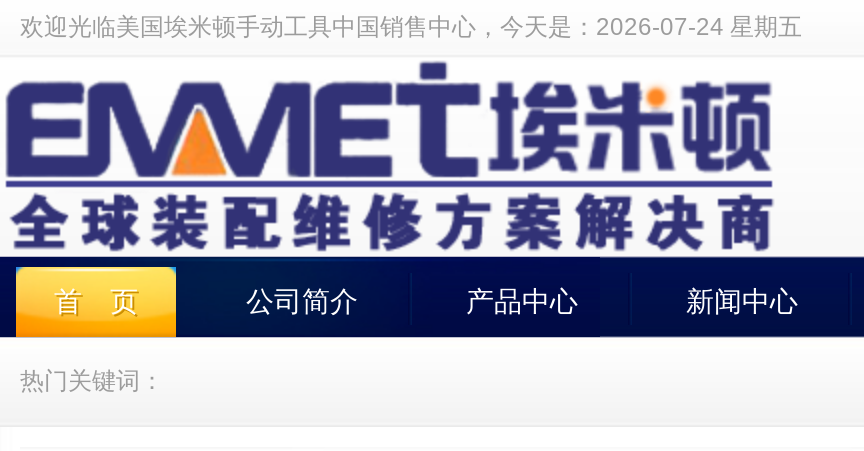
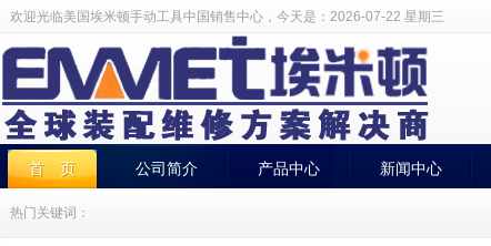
- 欢迎光临美国埃米顿手动工具中国销售中心，今天是：2026-07-24 星期五
+ 欢迎光临美国埃米顿手动工具中国销售中心，今天是：2026-07-22 星期三
